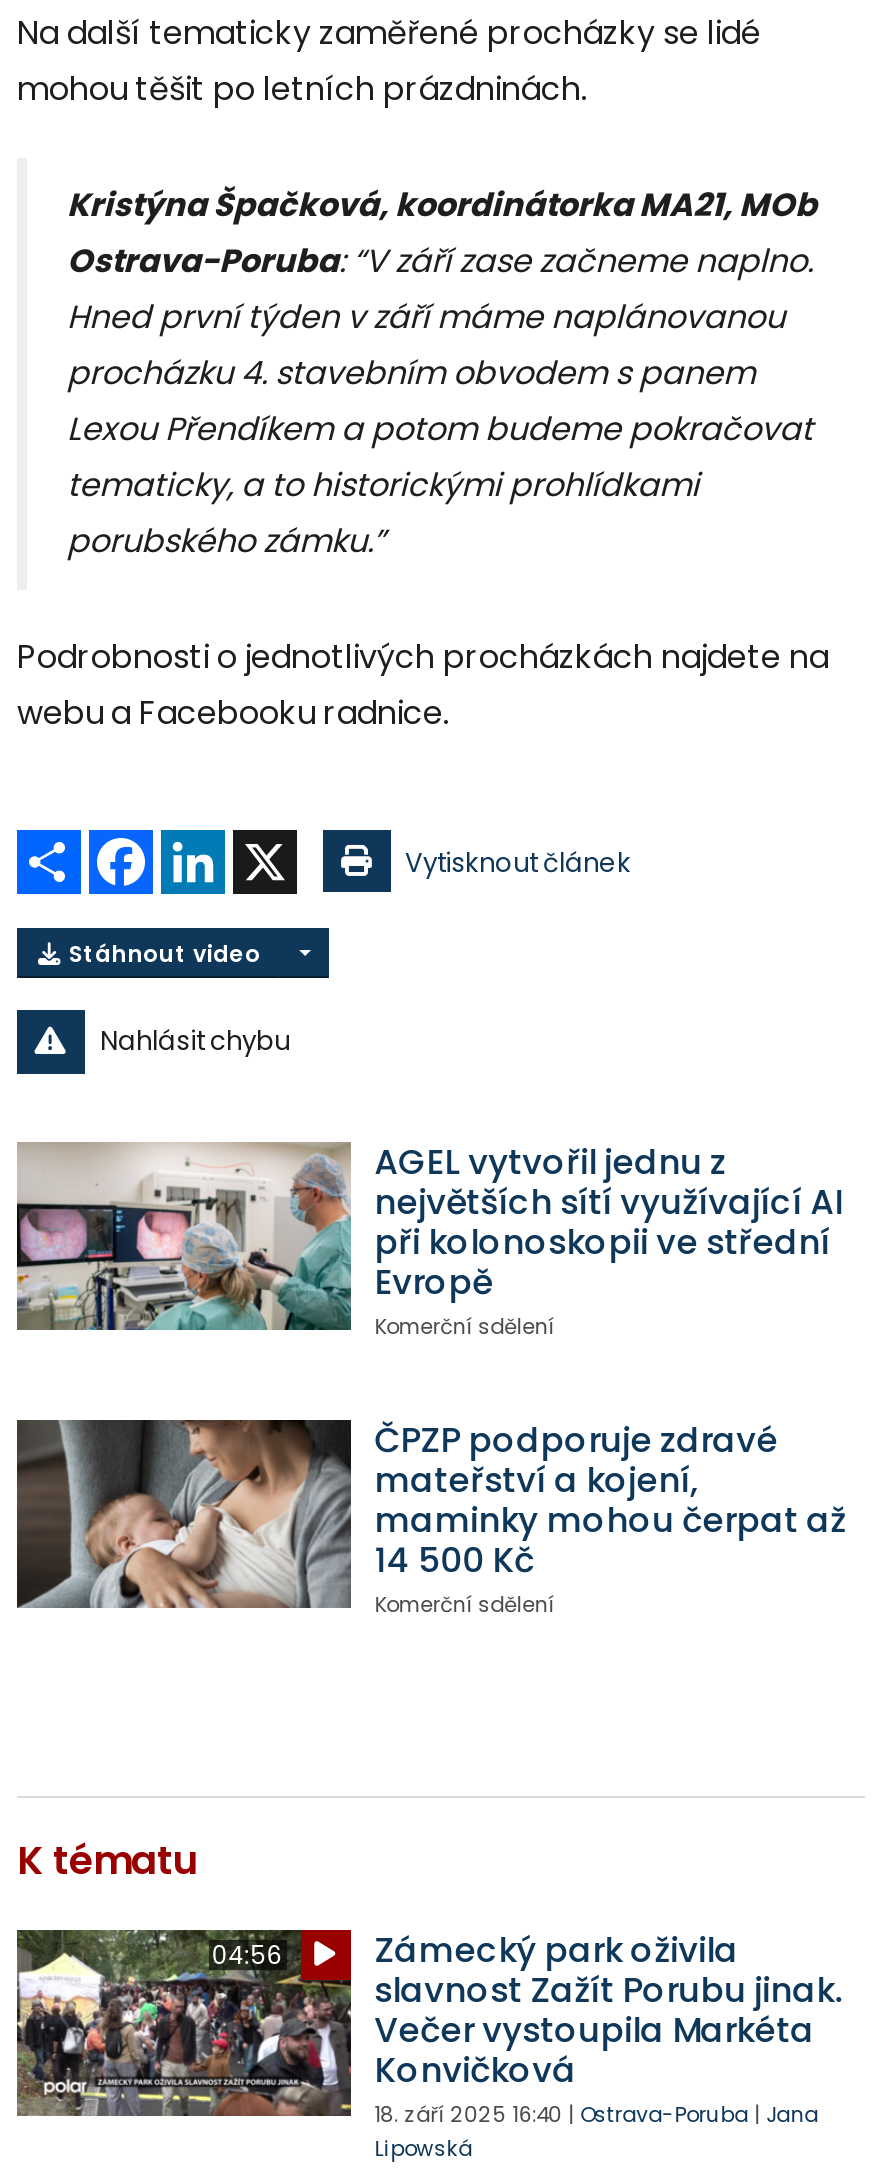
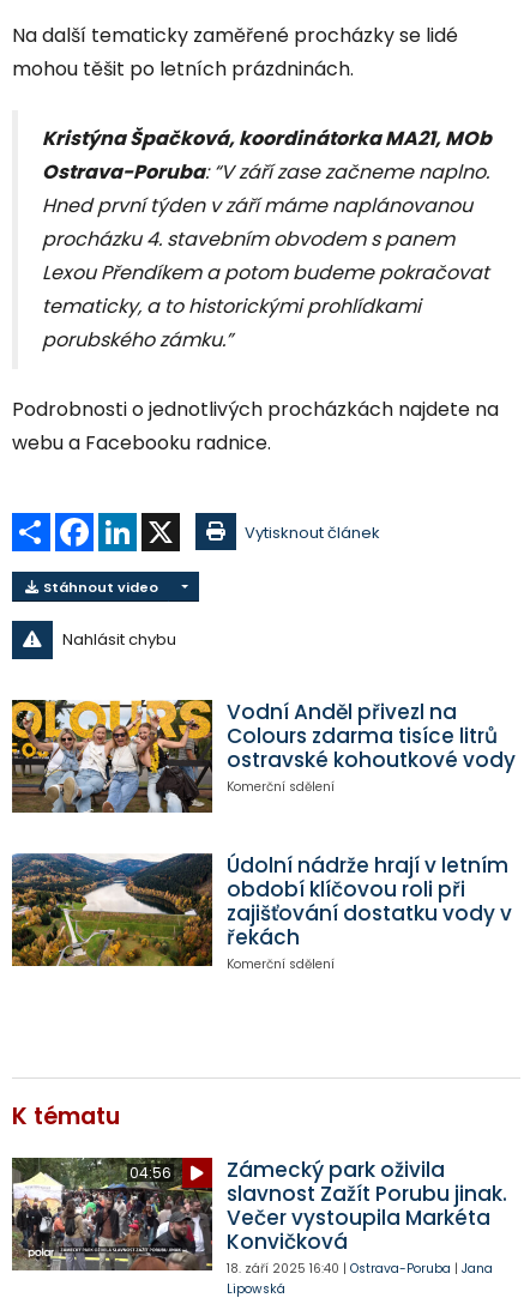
- [image]
- AGEL vytvořil jednu z
- největších sítí využívající AI
- při kolonoskopii ve střední
- Evropě
+ [image]
+ Vodní Anděl přivezl na
+ Colours zdarma tisíce litrů
+ ostravské kohoutkové vody

- [image]
- ČPZP podporuje zdravé
- mateřství a kojení,
- maminky mohou čerpat až
- 14 500 Kč
+ [image]
+ Údolní nádrže hrají v letním
+ období klíčovou roli při
+ zajišťování dostatku vody v
+ řekách
